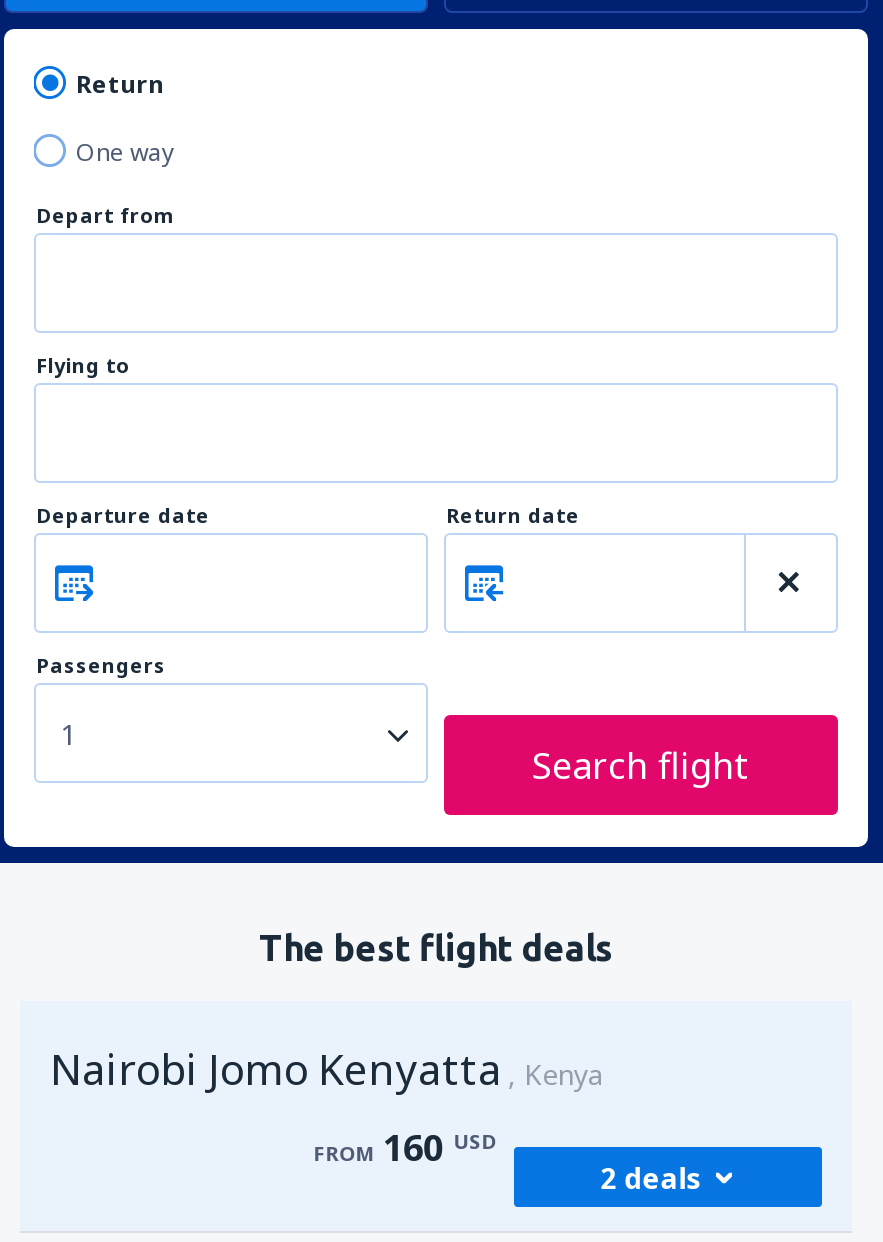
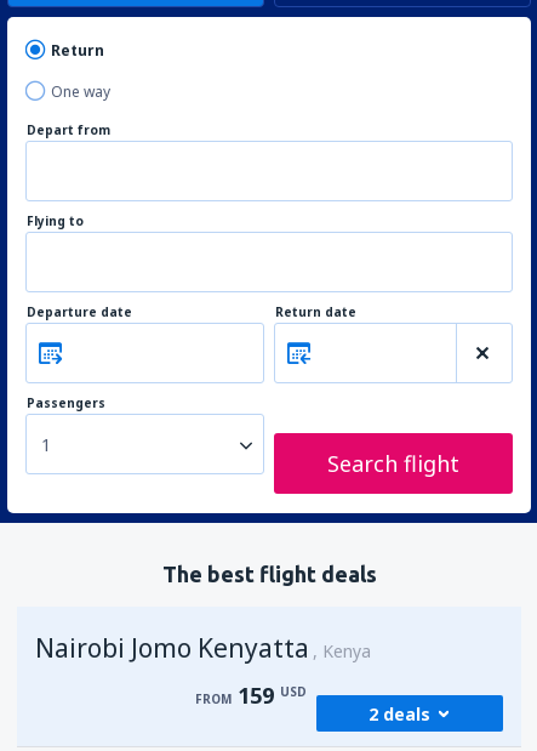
- FROM 160 USD
+ FROM 159 USD
